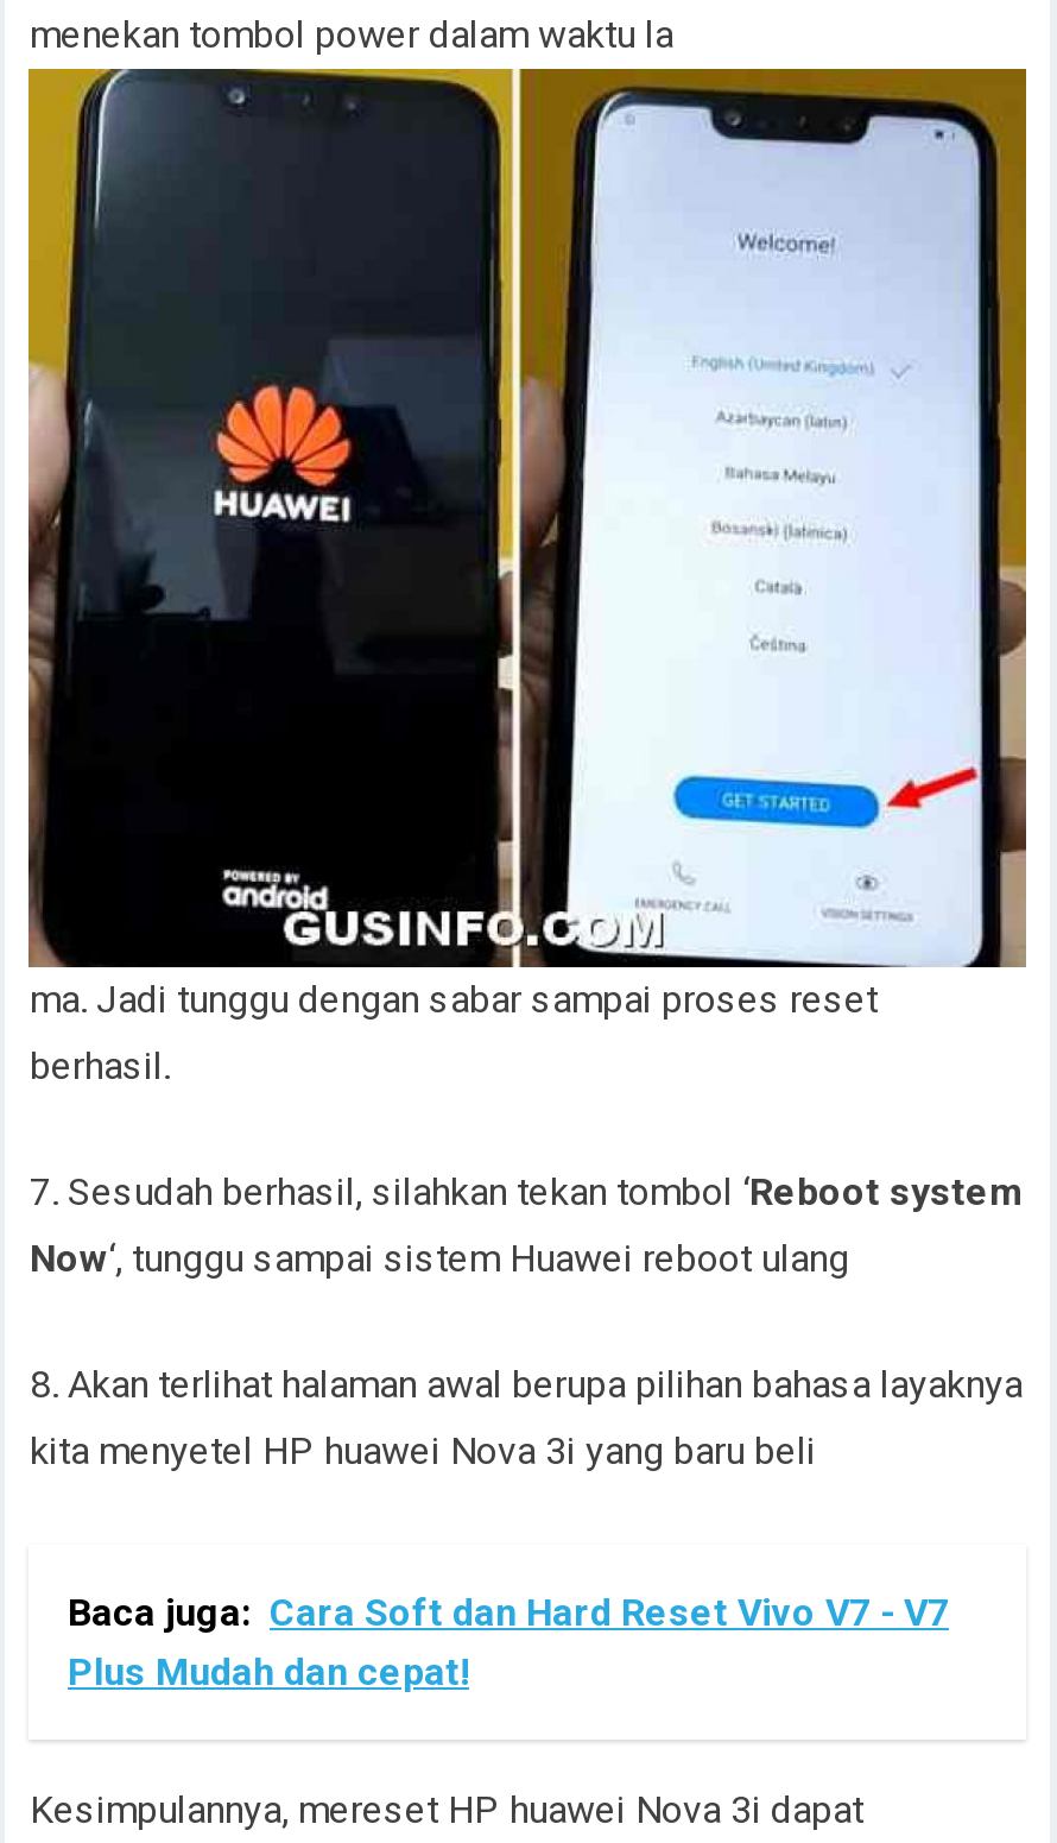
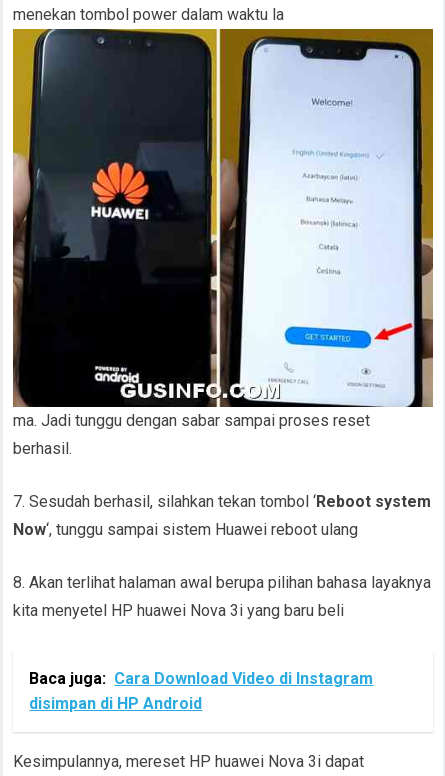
- Baca juga: Cara Soft dan Hard Reset Vivo V7 - V7
- Plus Mudah dan cepat!
+ Baca juga: Cara Download Video di Instagram
+ disimpan di HP Android
